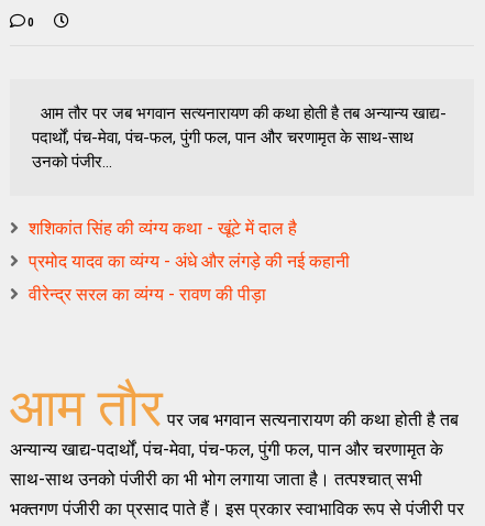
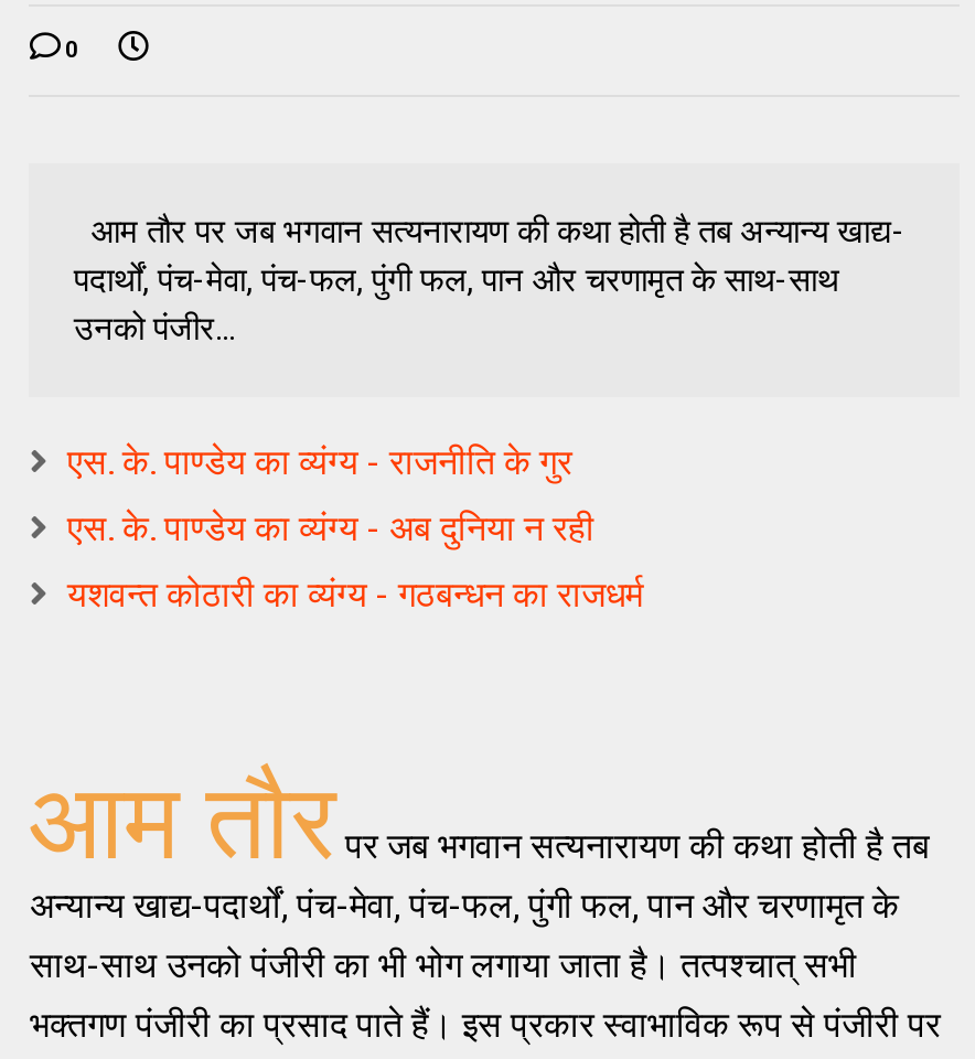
- शशिकांत सिंह की व्यंग्य कथा - खूंटे में दाल है
+ एस. के. पाण्डेय का व्यंग्य - राजनीति के गुर

- प्रमोद यादव का व्यंग्य - अंधे और लंगड़े की नई कहानी
+ एस. के. पाण्डेय का व्यंग्य - अब दुनिया न रही

- वीरेन्द्र सरल का व्यंग्य - रावण की पीड़ा
+ यशवन्‍त कोठारी का व्यंग्य - गठबन्‍धन का राजधर्म
